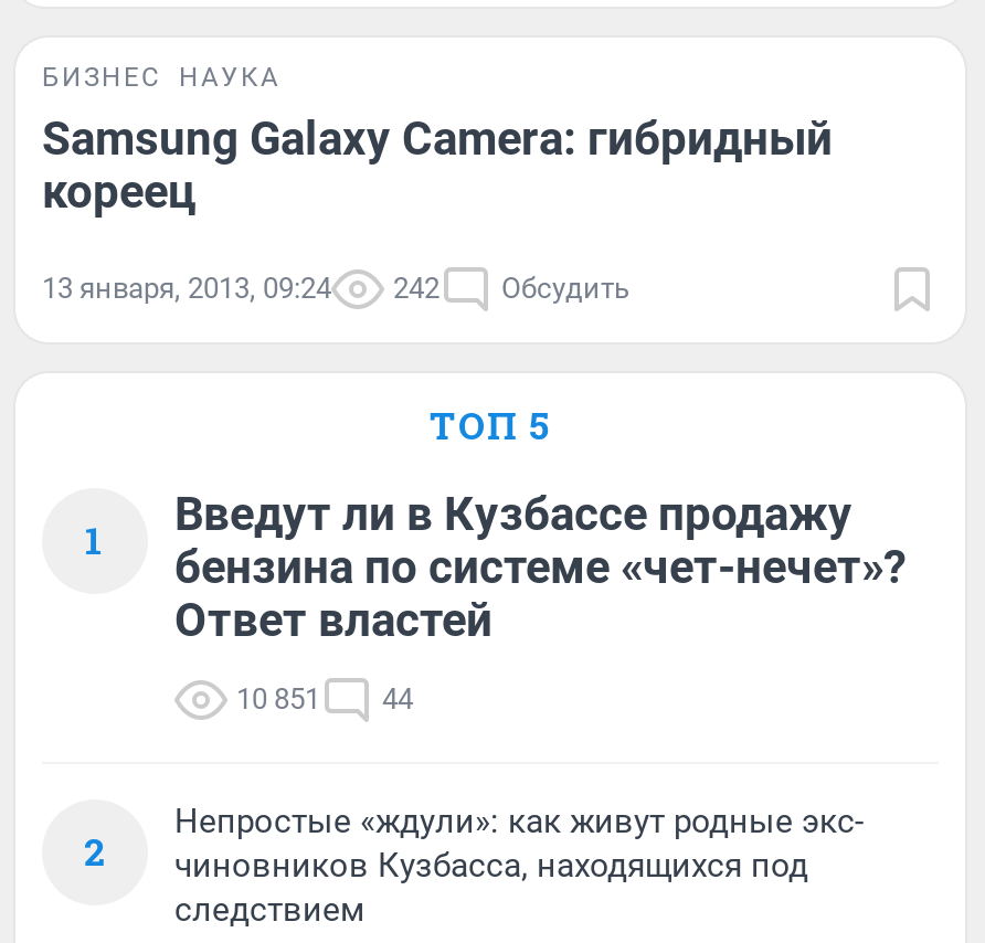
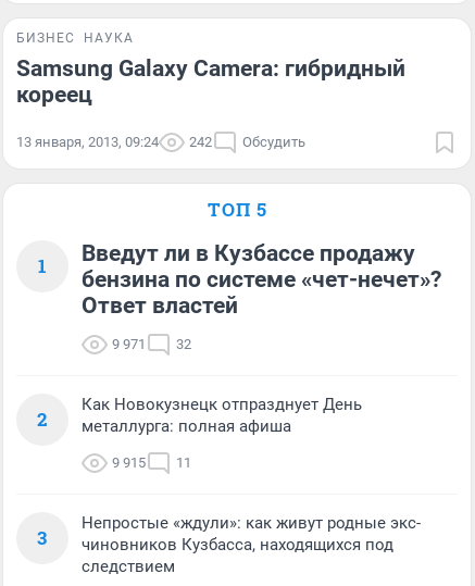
+ Как Новокузнецк отпразднует День
+ металлурга: полная афиша
+ 9 915
+ 11
+ 3

- 10 851
+ 9 971

- 44
+ 32
